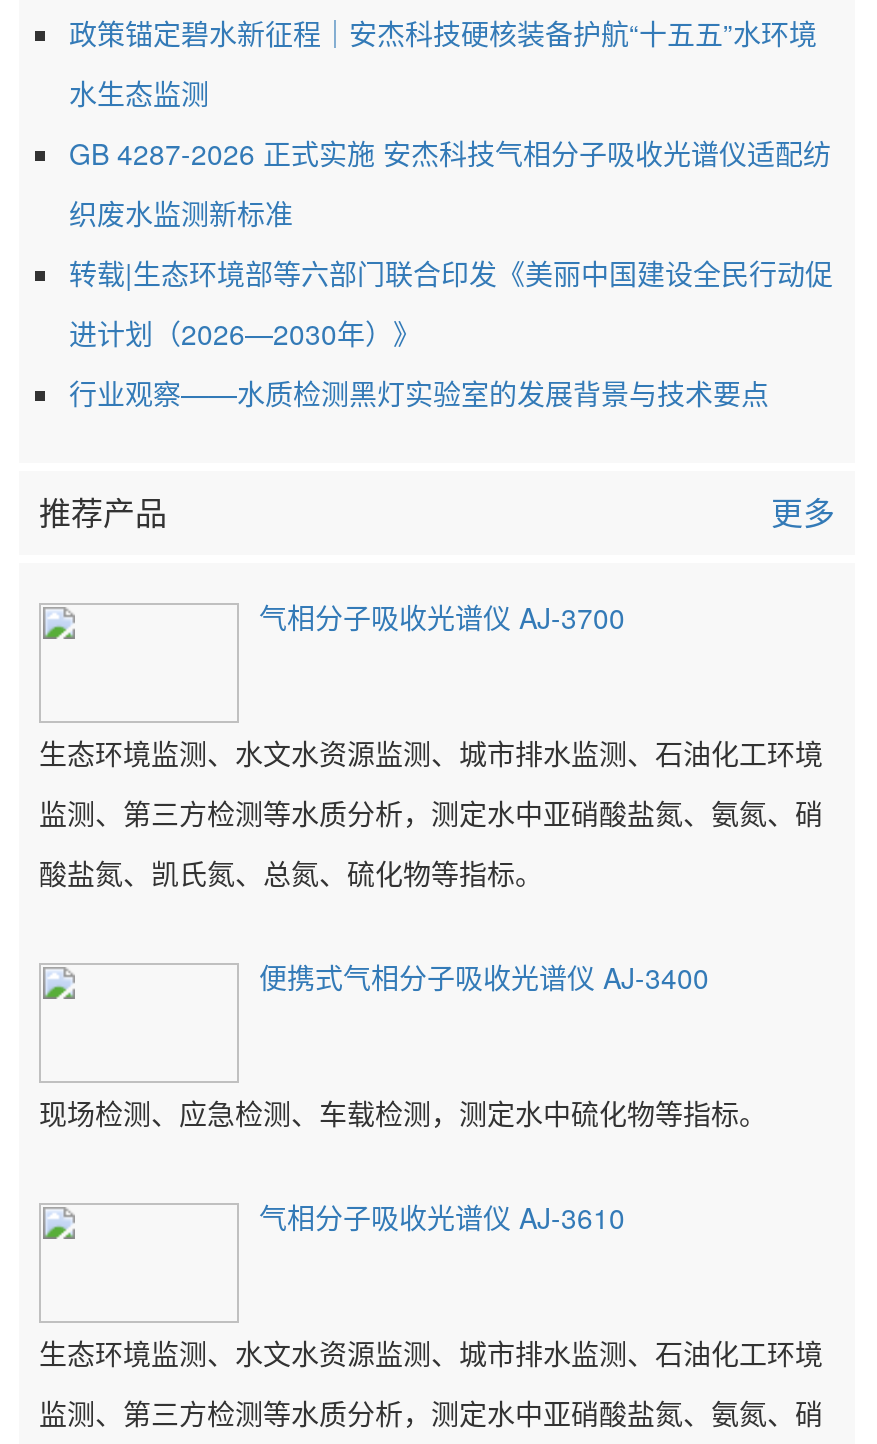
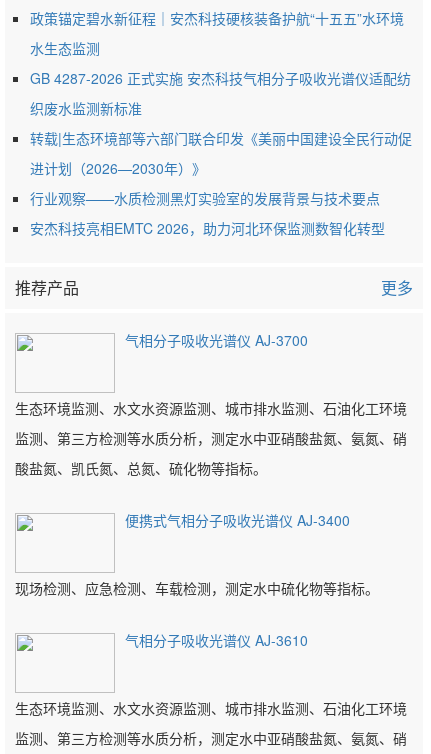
+ 安杰科技亮相EMTC 2026，助力河北环保监测数智化转型
